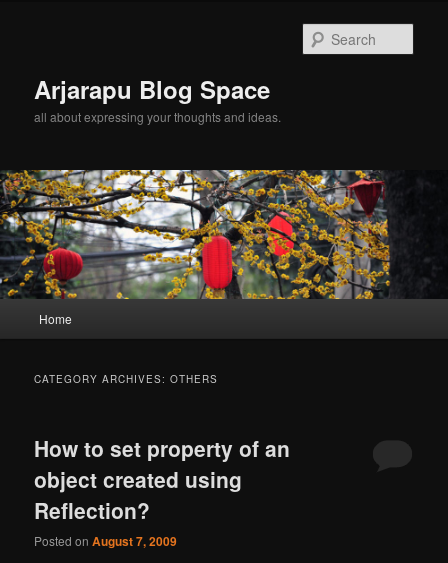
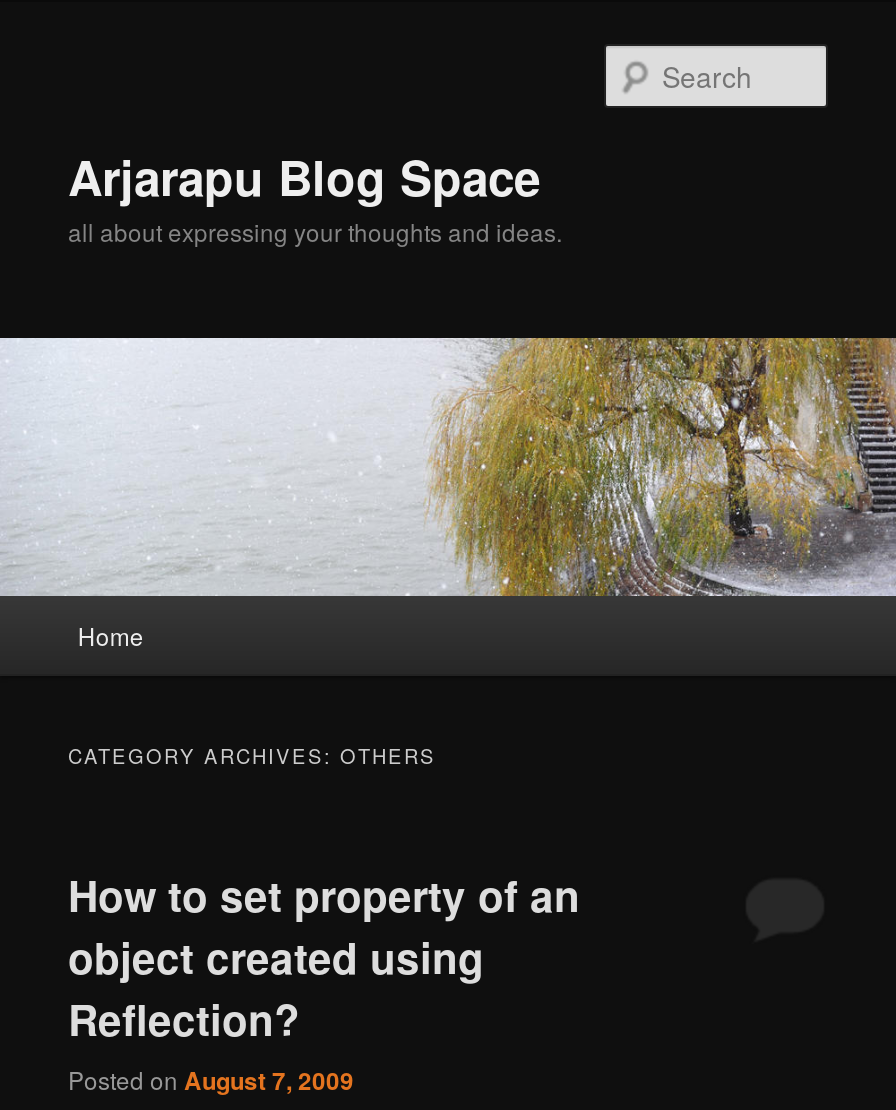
- [image]
+ [image]
